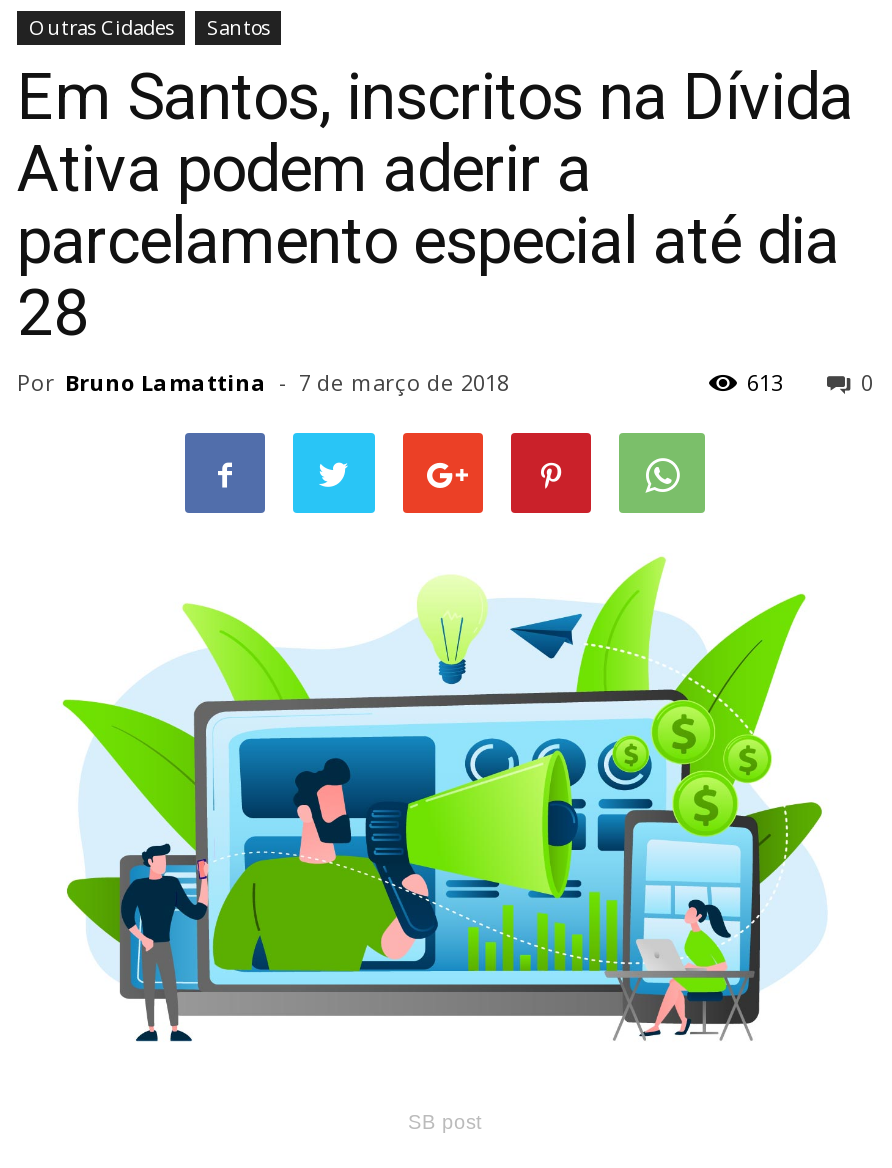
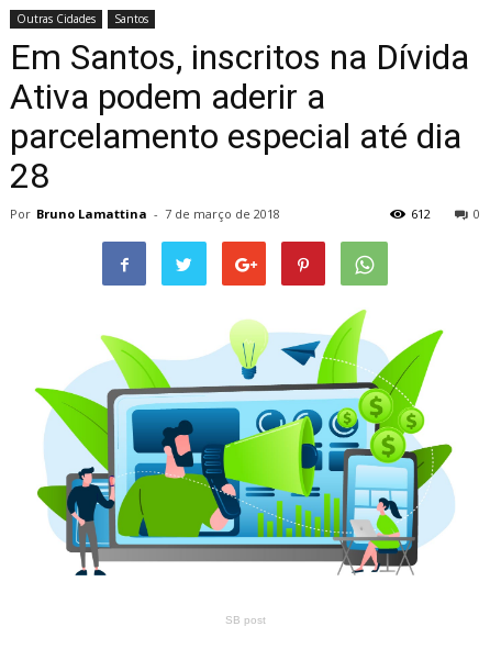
- 613
+ 612
